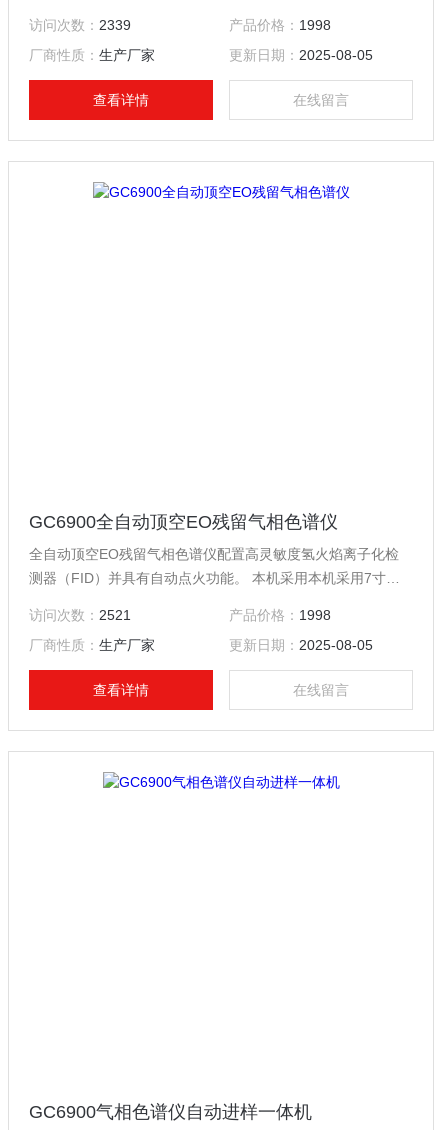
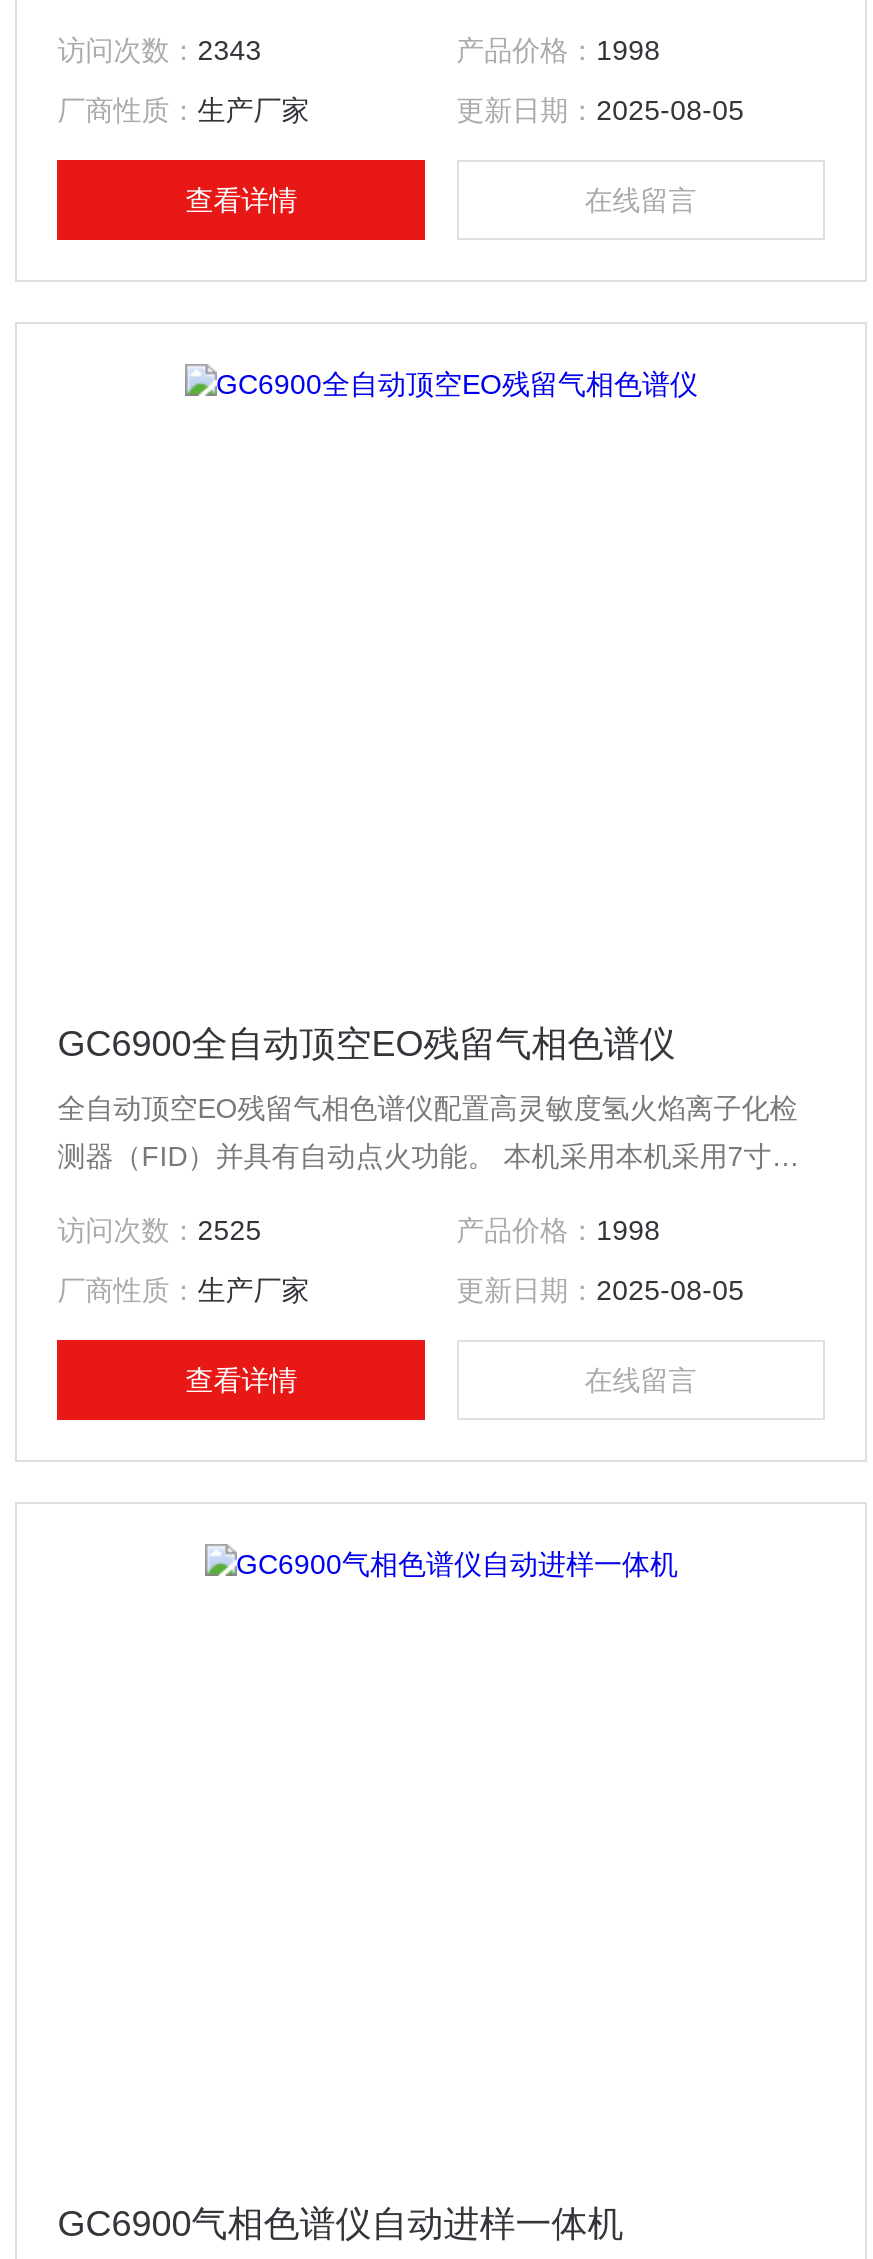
- 访问次数：2339
+ 访问次数：2343

- 访问次数：2521
+ 访问次数：2525
